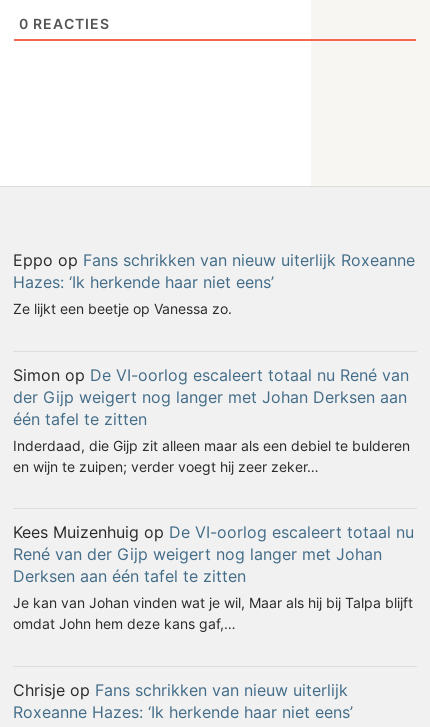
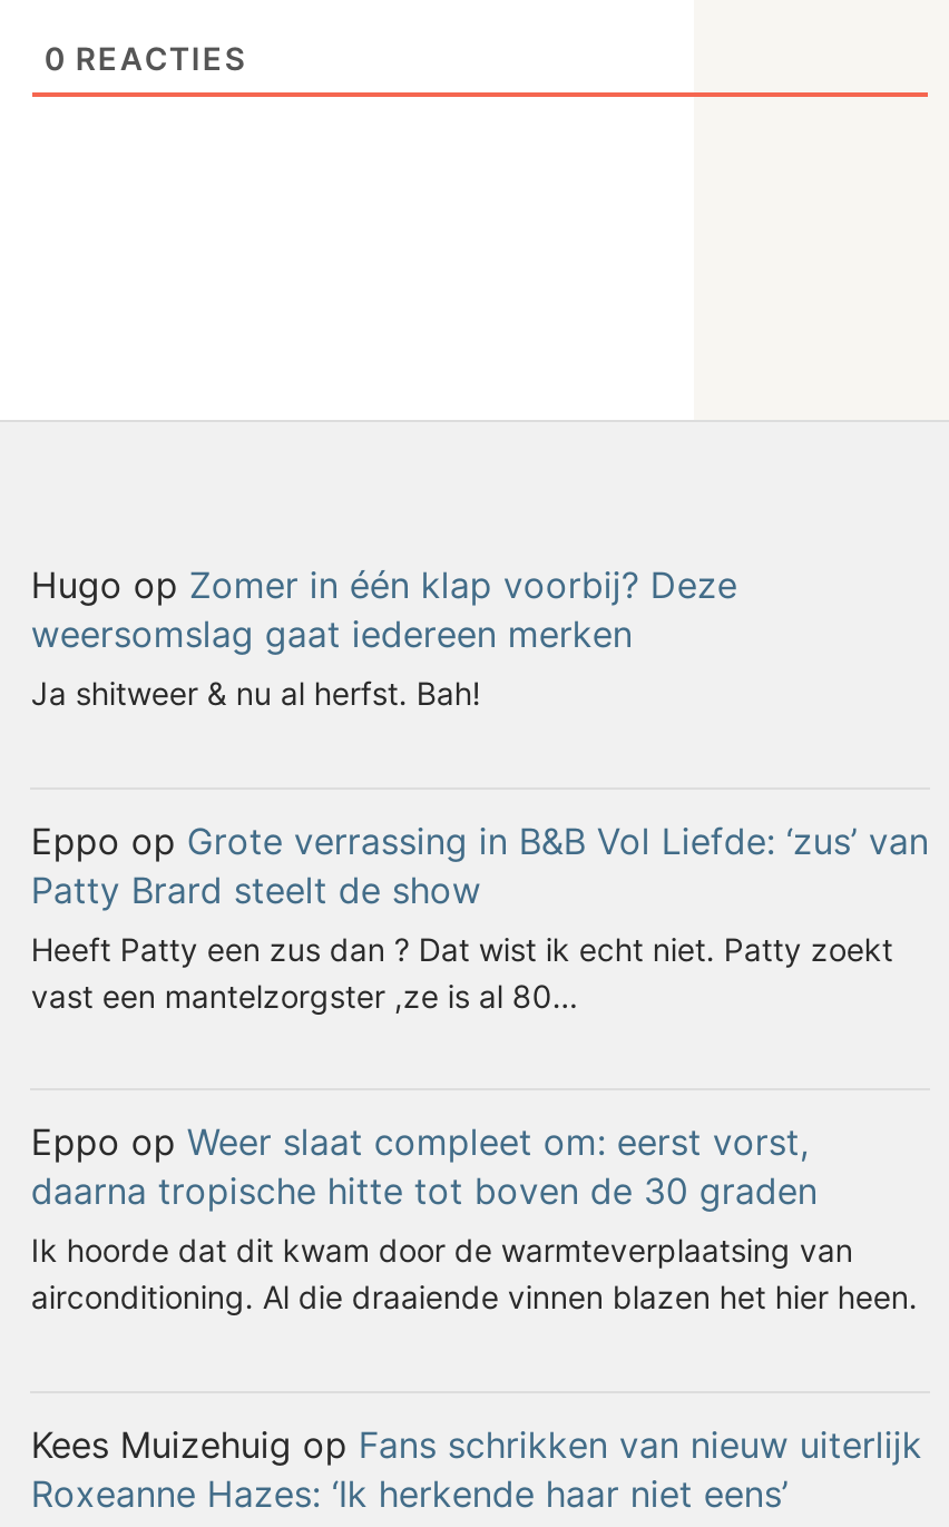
- Eppo op Fans schrikken van nieuw uiterlijk Roxeanne
- Hazes: ‘Ik herkende haar niet eens’
- Ze lijkt een beetje op Vanessa zo.
+ Hugo op Zomer in één klap voorbij? Deze
+ weersomslag gaat iedereen merken
+ Ja shitweer & nu al herfst. Bah!

- Simon op De VI-oorlog escaleert totaal nu René van
- der Gijp weigert nog langer met Johan Derksen aan
- één tafel te zitten
- Inderdaad, die Gijp zit alleen maar als een debiel te bulderen
- en wijn te zuipen; verder voegt hij zeer zeker…
+ Eppo op Grote verrassing in B&B Vol Liefde: ‘zus’ van
+ Patty Brard steelt de show
+ Heeft Patty een zus dan ? Dat wist ik echt niet. Patty zoekt
+ vast een mantelzorgster ,ze is al 80…

- Kees Muizenhuig op De VI-oorlog escaleert totaal nu
- René van der Gijp weigert nog langer met Johan
- Derksen aan één tafel te zitten
- Je kan van Johan vinden wat je wil, Maar als hij bij Talpa blijft
- omdat John hem deze kans gaf,…
+ Eppo op Weer slaat compleet om: eerst vorst,
+ daarna tropische hitte tot boven de 30 graden
+ Ik hoorde dat dit kwam door de warmteverplaatsing van
+ airconditioning. Al die draaiende vinnen blazen het hier heen.

- Chrisje op Fans schrikken van nieuw uiterlijk
+ Kees Muizehuig op Fans schrikken van nieuw uiterlijk
